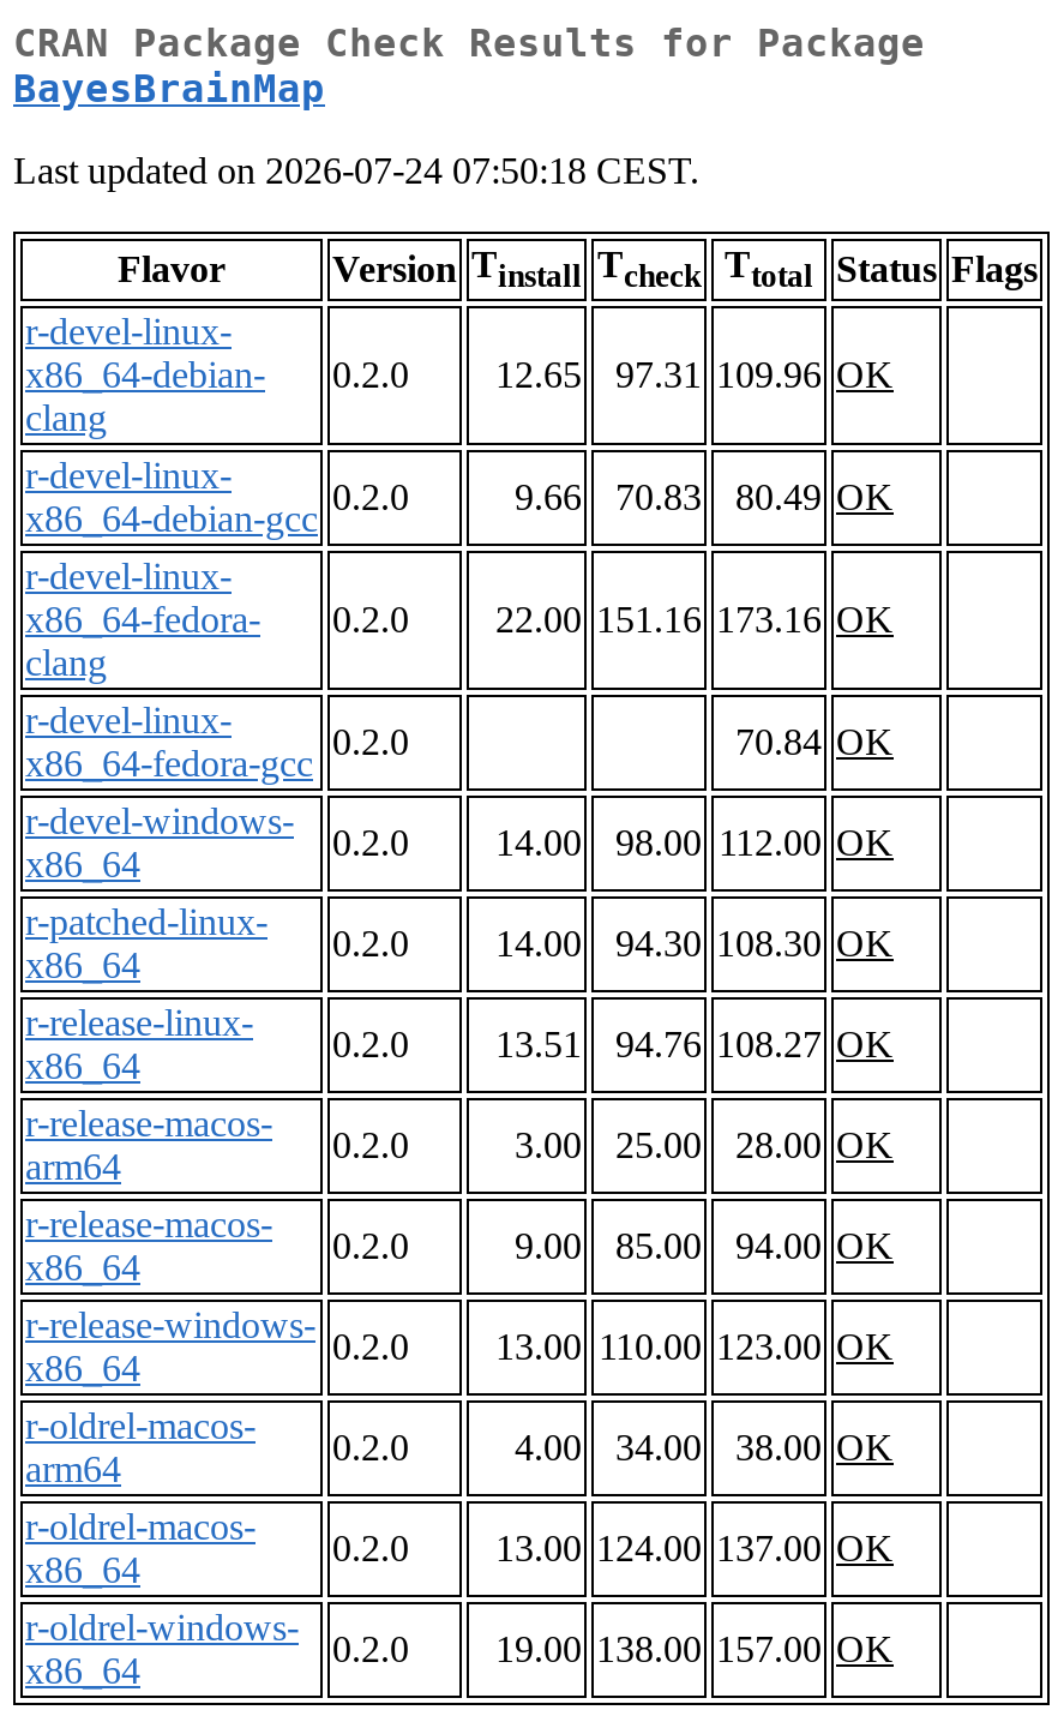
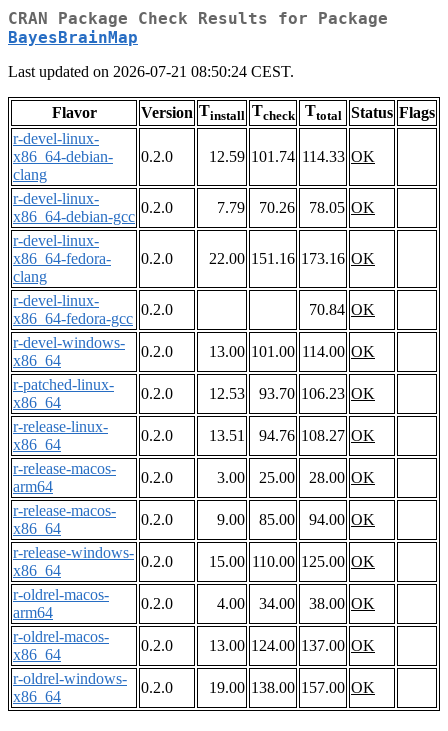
- Last updated on 2026-07-24 07:50:18 CEST.
+ Last updated on 2026-07-21 08:50:24 CEST.

- 12.65
- 97.31 109.96 OK
+ 12.59 101.74 114.33 OK

- 9.66
+ 7.79

- 70.83
+ 70.26

- 80.49 OK
+ 78.05 OK

- 14.00
- 98.00 112.00 OK
+ 13.00 101.00 114.00 OK

- 14.00
+ 12.53

- 94.30 108.30 OK
+ 93.70 106.23 OK

- 13.00 110.00 123.00 OK
+ 15.00 110.00 125.00 OK
